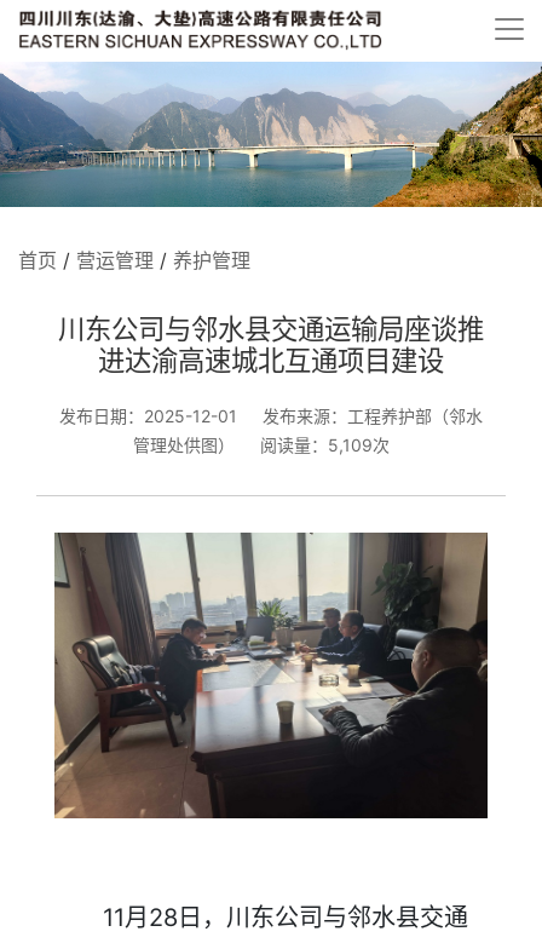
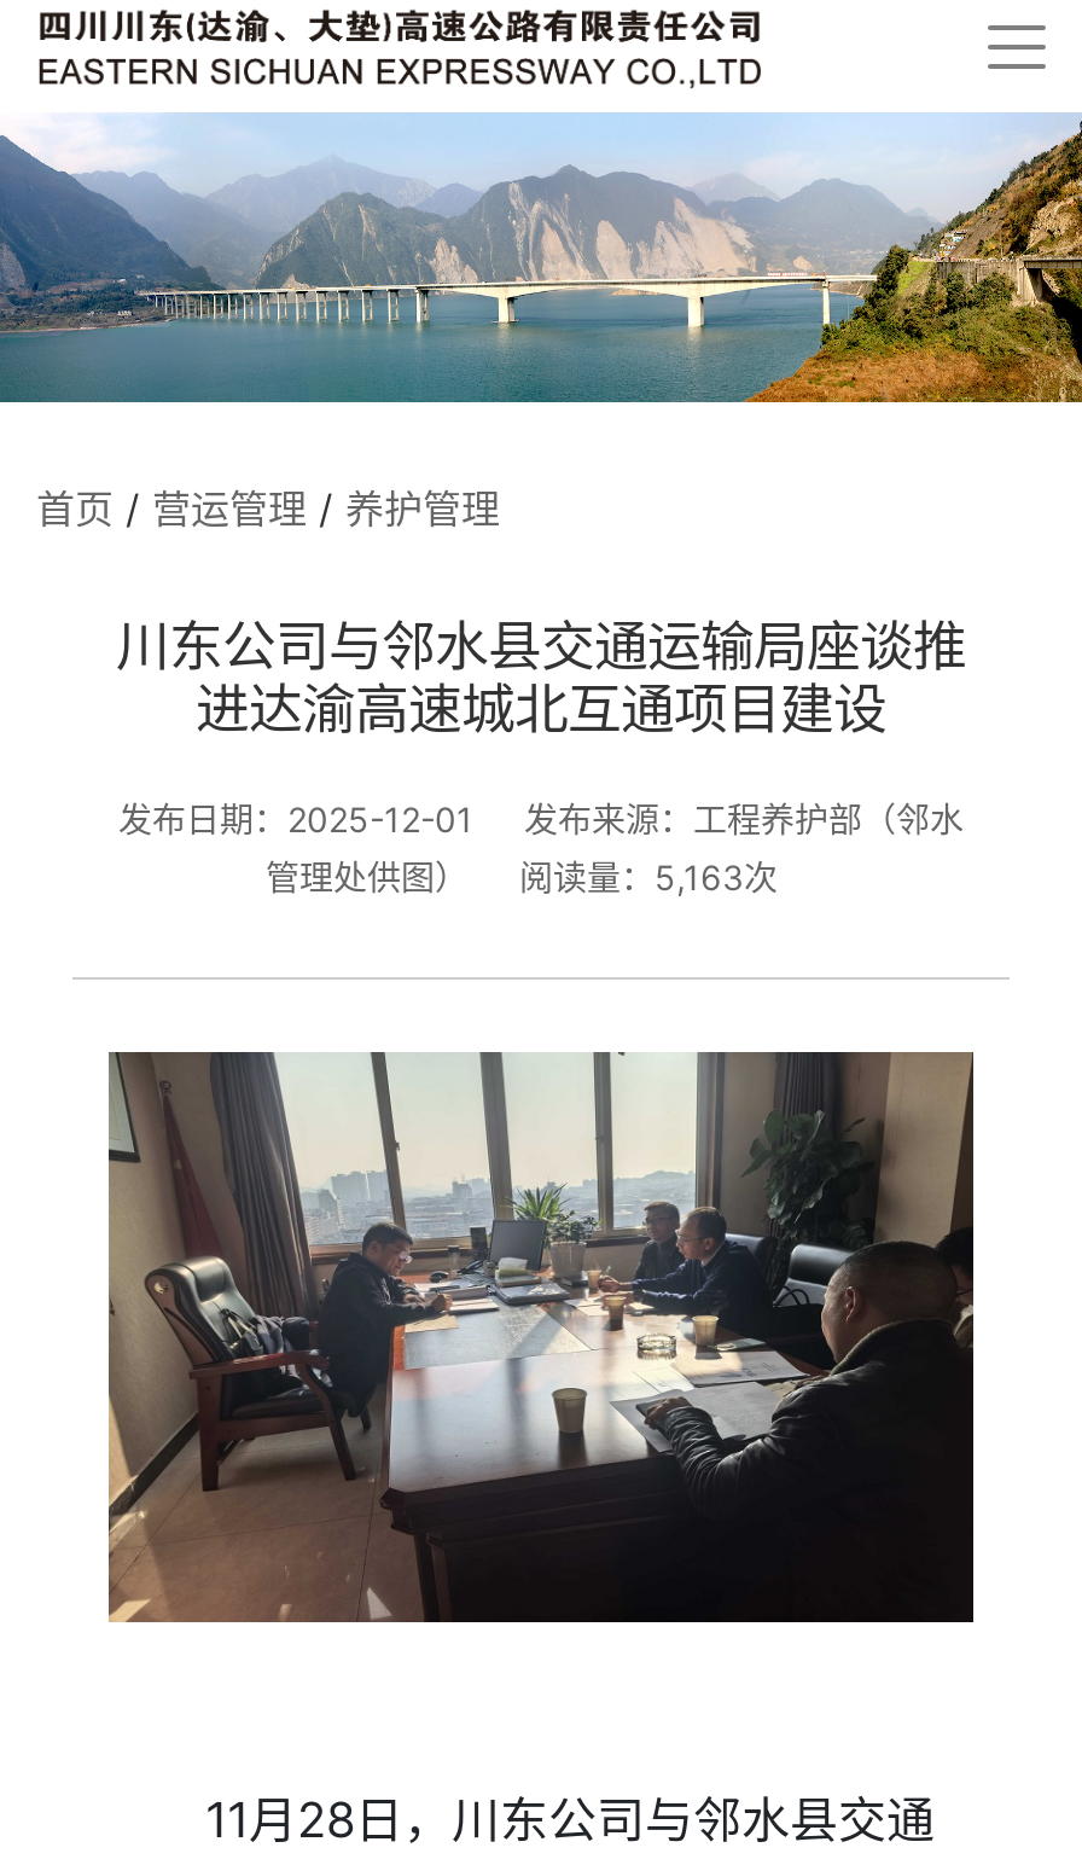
- 管理处供图） 阅读量：5,109次
+ 管理处供图） 阅读量：5,163次
